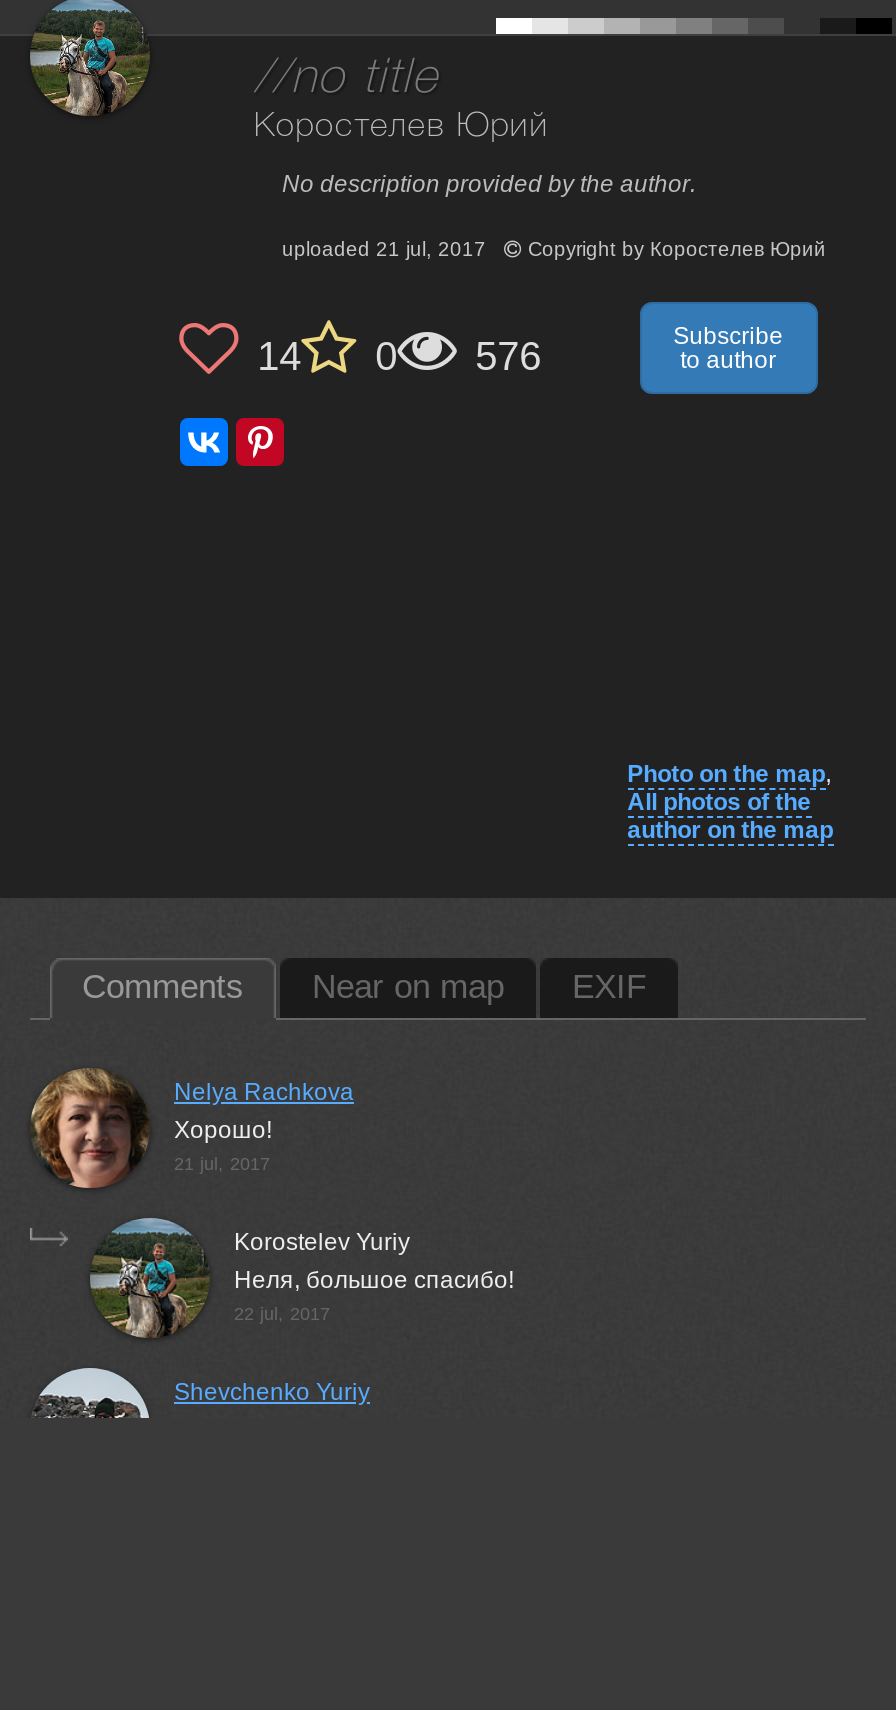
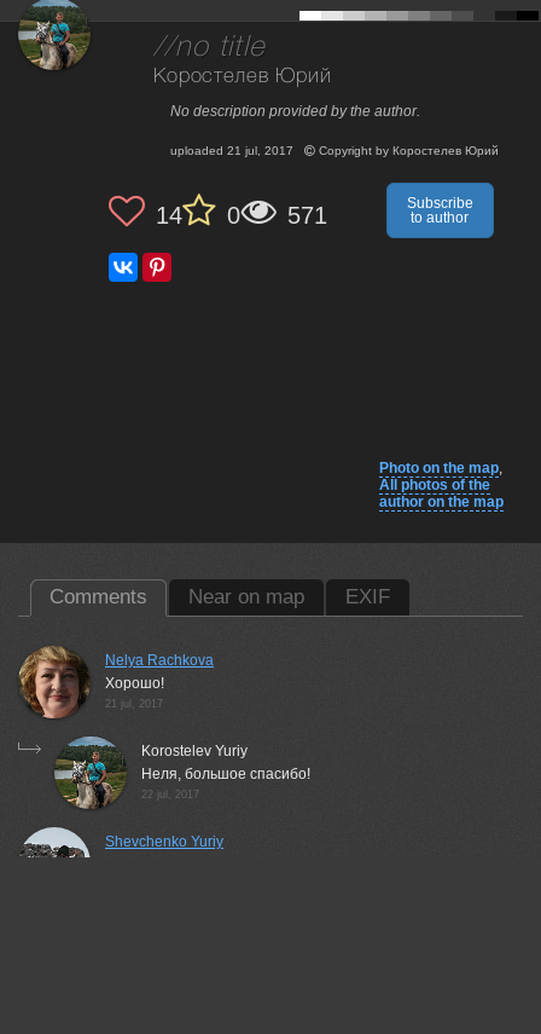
- 576
+ 571
